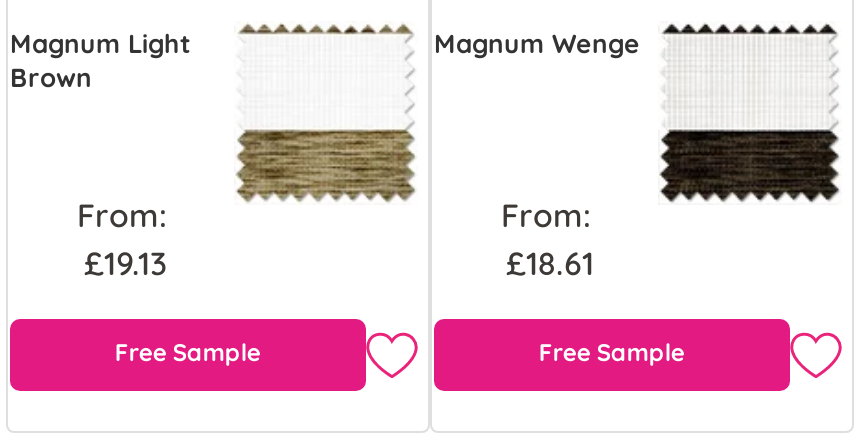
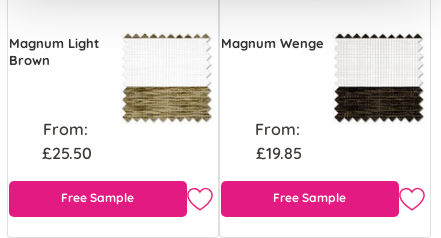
- £19.13
+ £25.50

- £18.61
+ £19.85
